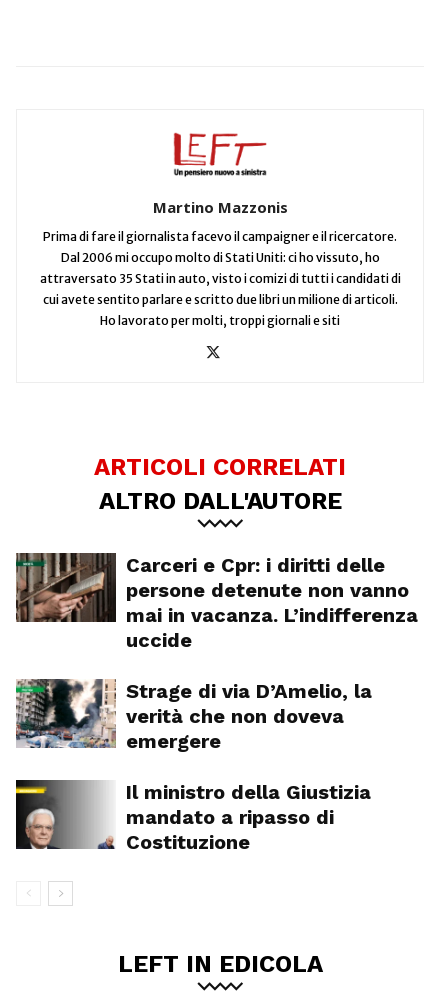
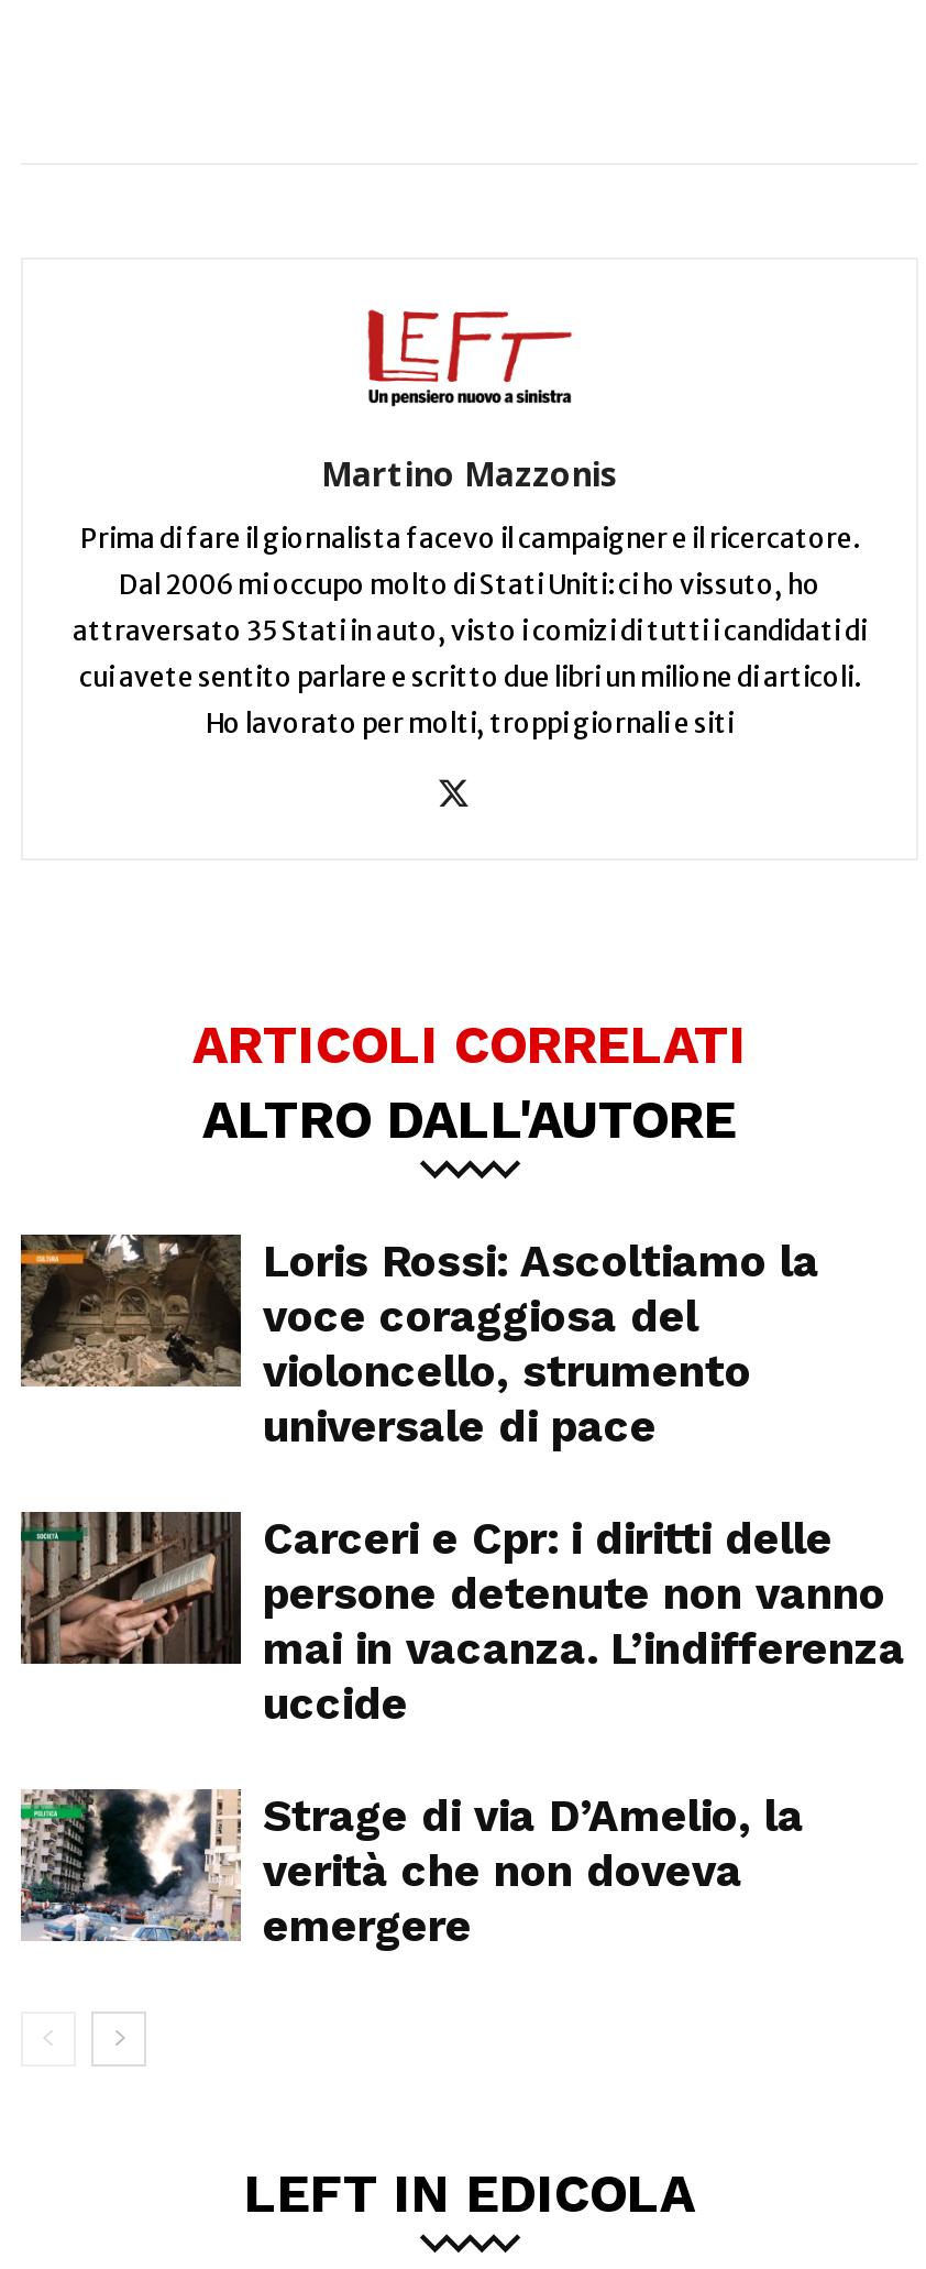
+ [image]
+ Loris Rossi: Ascoltiamo la
+ voce coraggiosa del
+ violoncello, strumento
+ universale di pace

moved down: [image] | Carceri e Cpr: i diritti delle | persone detenute non vanno | mai in vacanza. L’indifferenza | uccide | Strage di via D’Amelio, la | verità che non doveva | emergere

- [image]
- Il ministro della Giustizia
- mandato a ripasso di
- Costituzione
